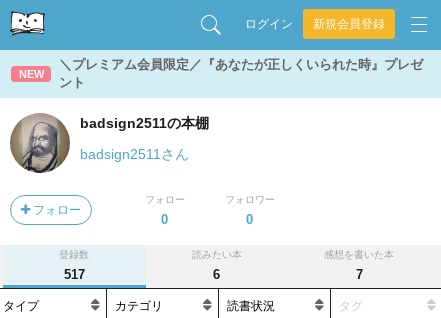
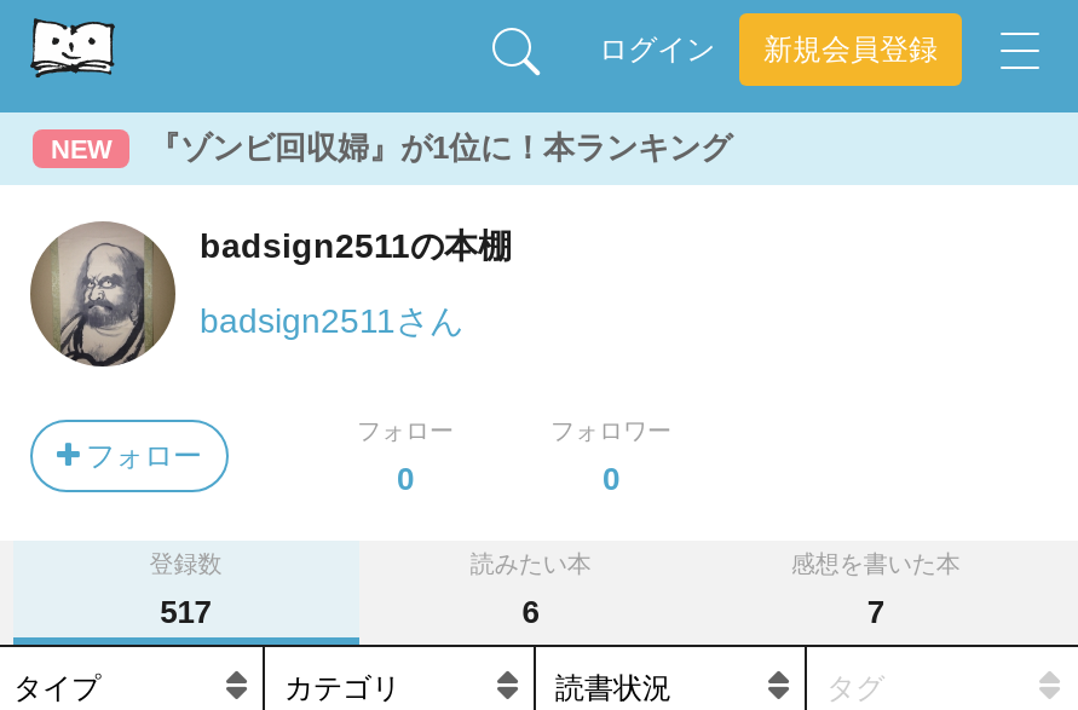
- ＼プレミアム会員限定／『あなたが正しくいられた時』プレゼ
- ント
+ 『ゾンビ回収婦』が1位に！本ランキング
